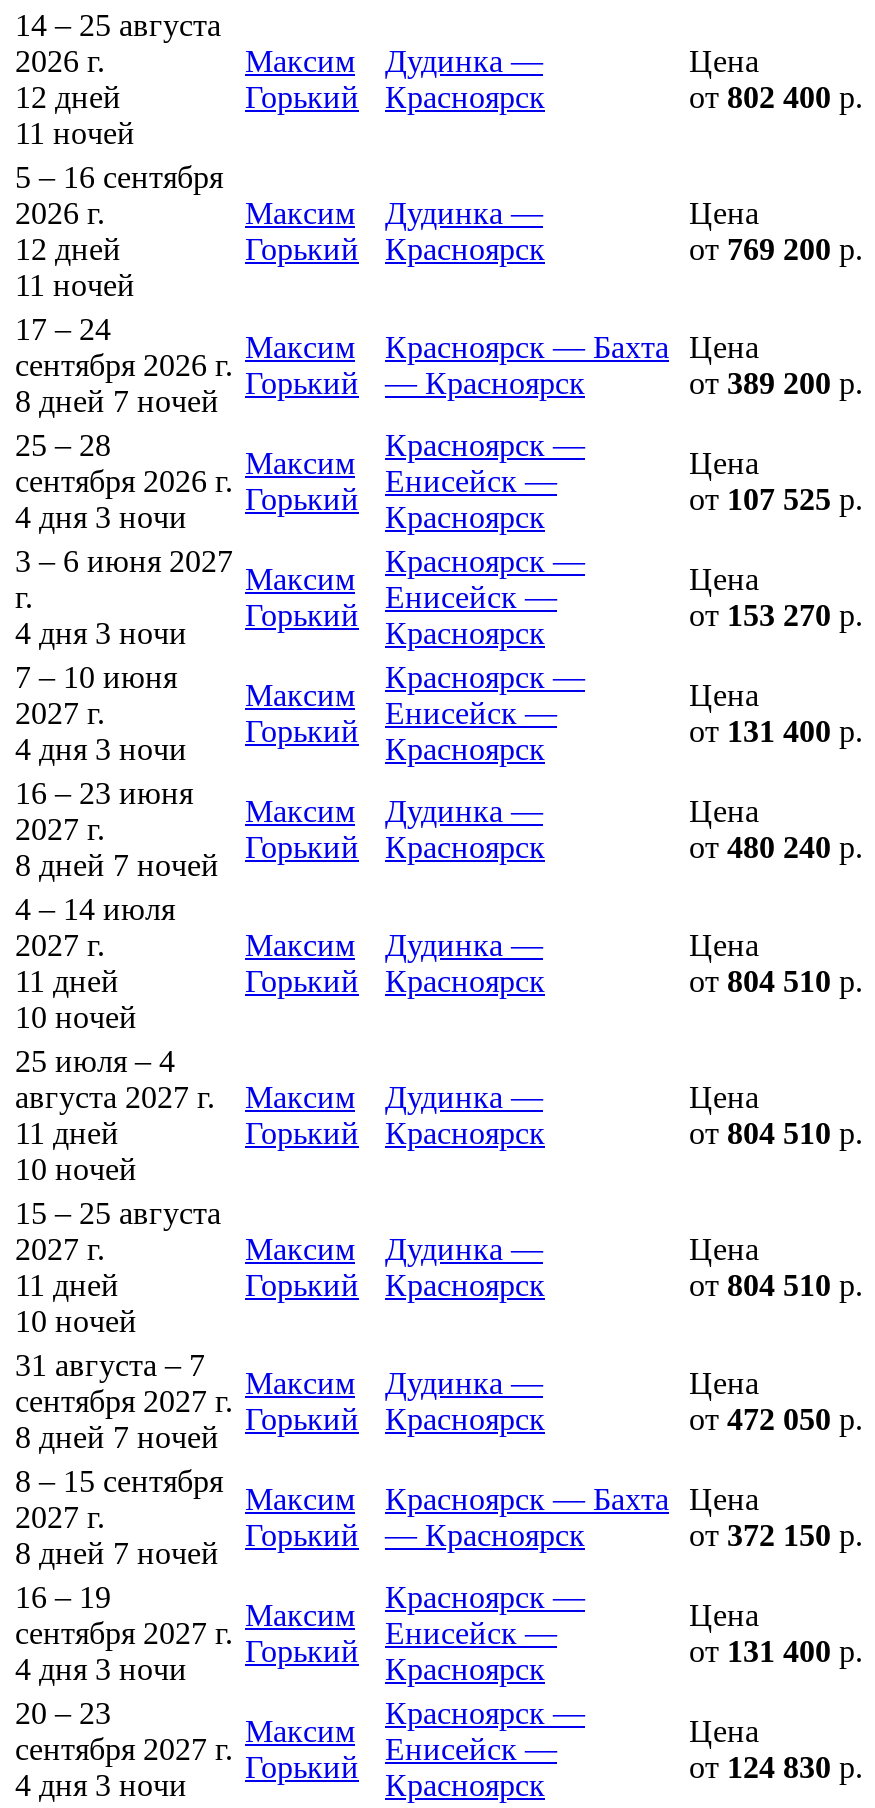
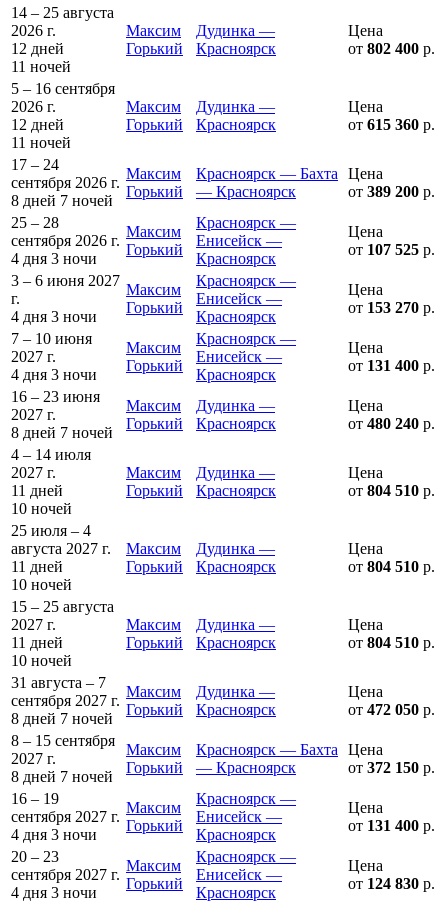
- от 769 200 р.
+ от 615 360 р.
